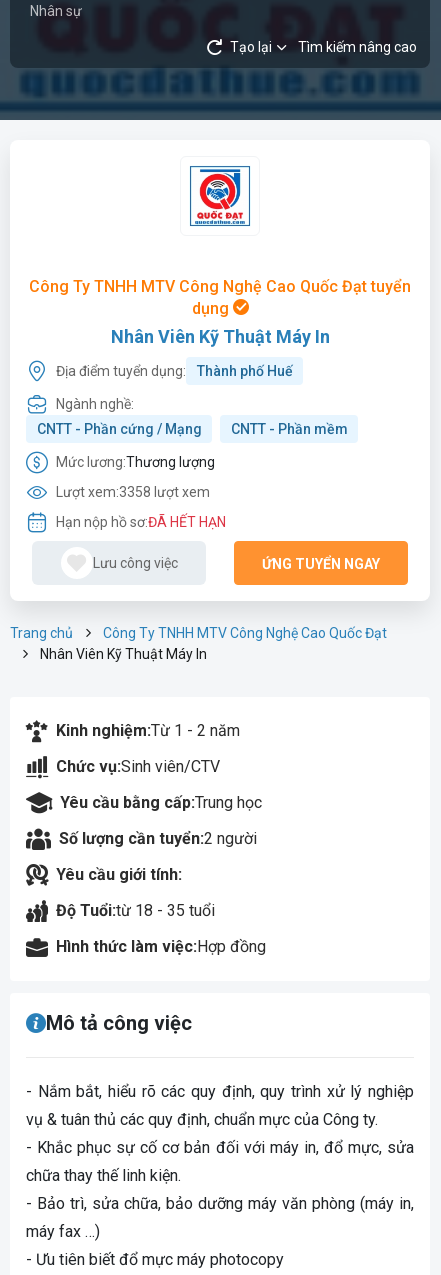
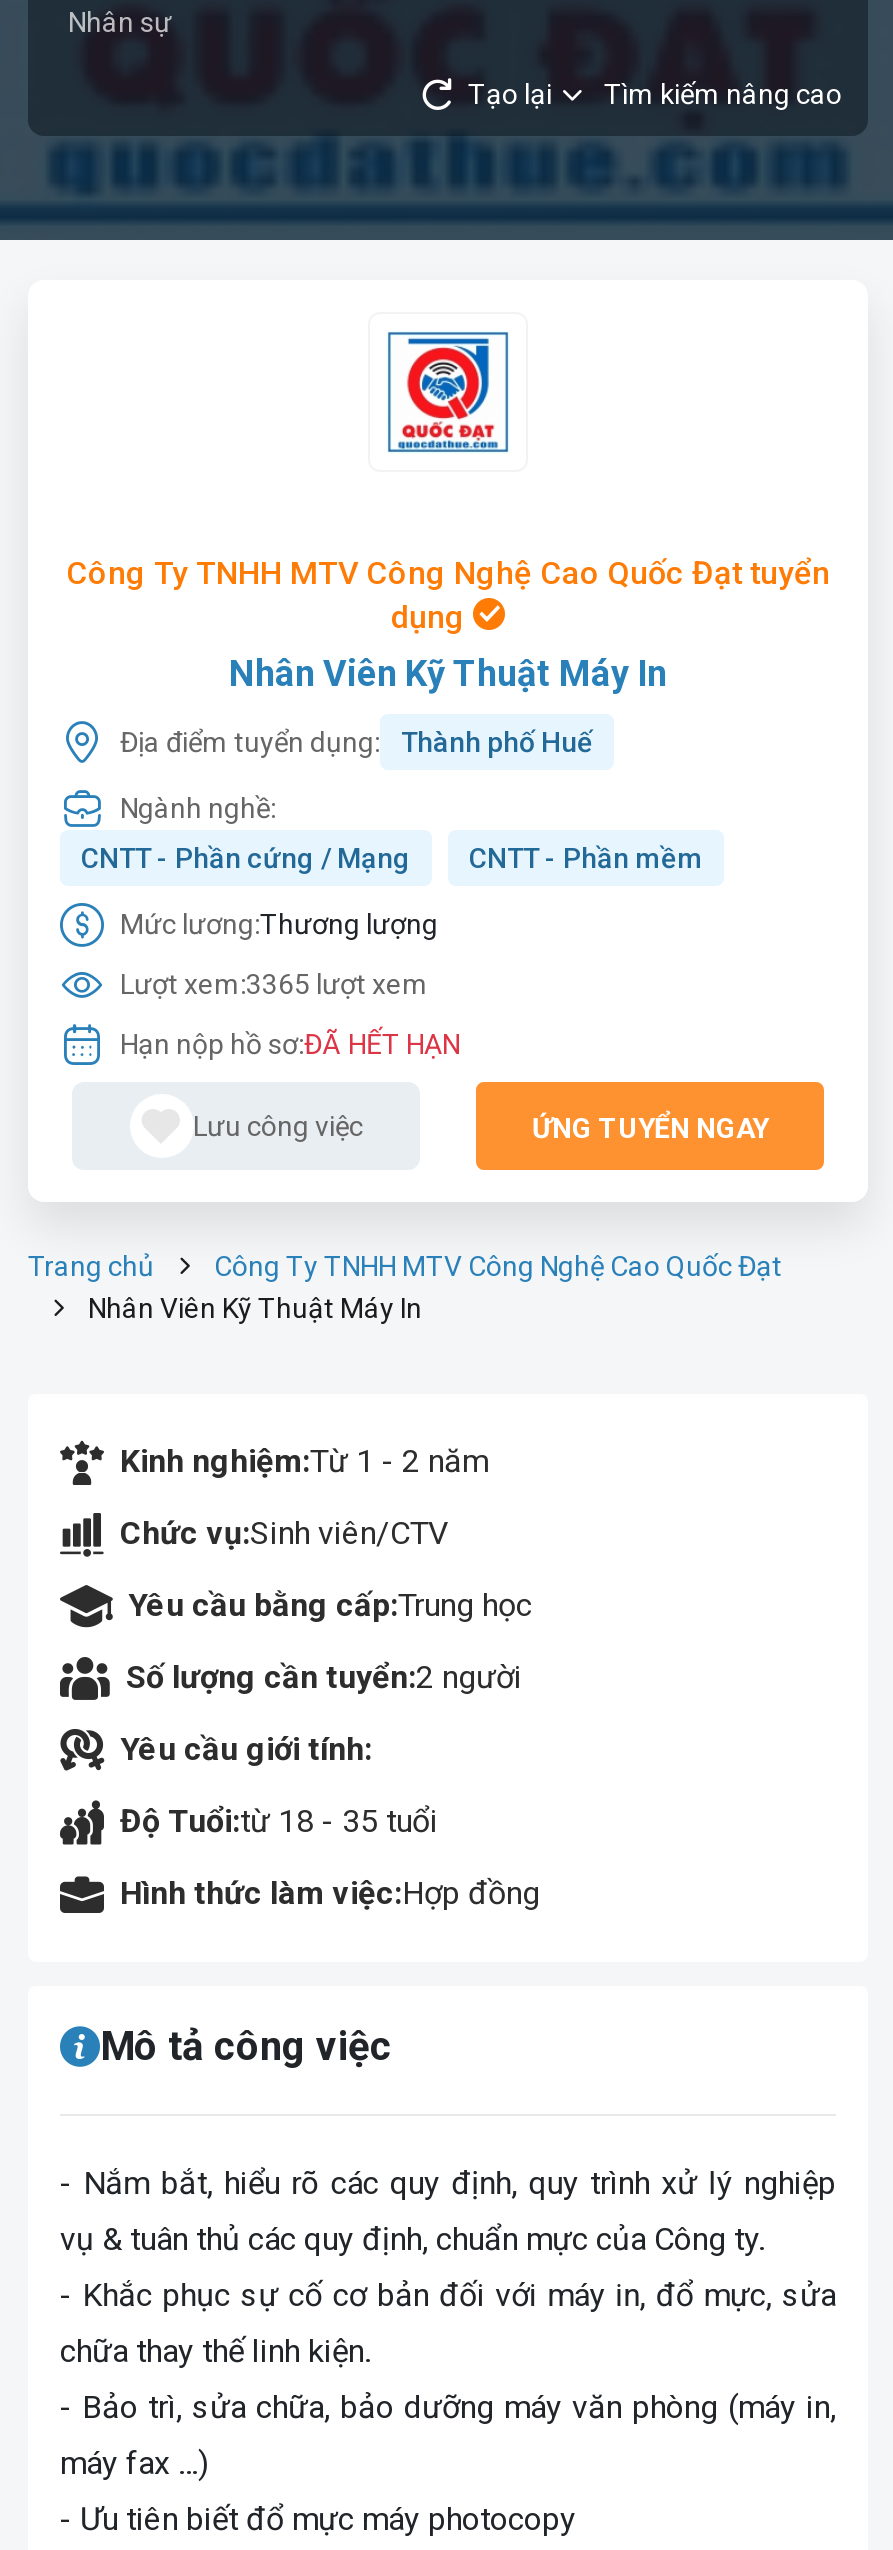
- Lượt xem:3358 lượt xem
+ Lượt xem:3365 lượt xem
